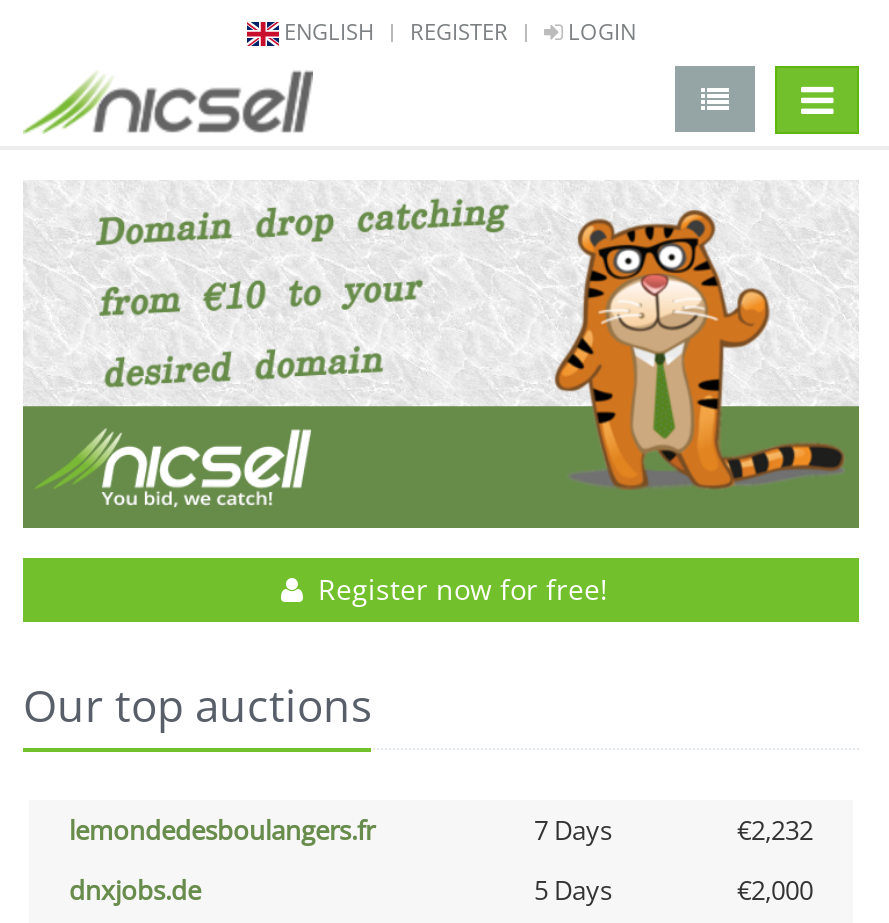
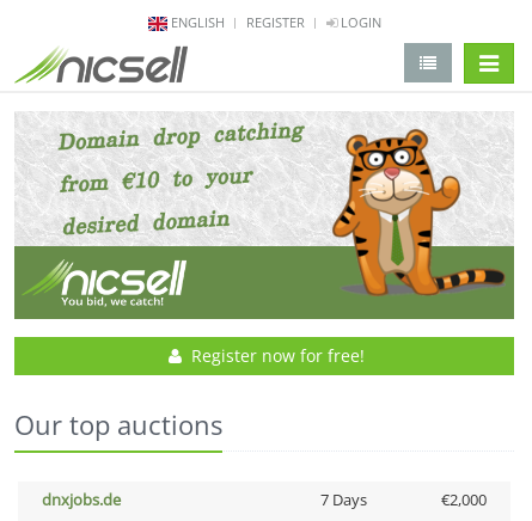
- lemondedesboulangers.fr
- 7 Days
- €2,232

- 5 Days
+ 7 Days
